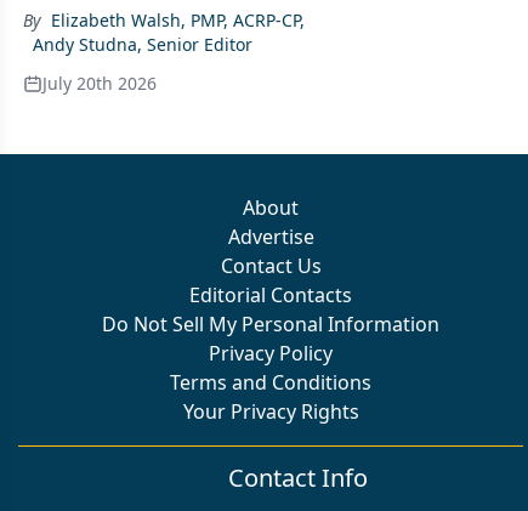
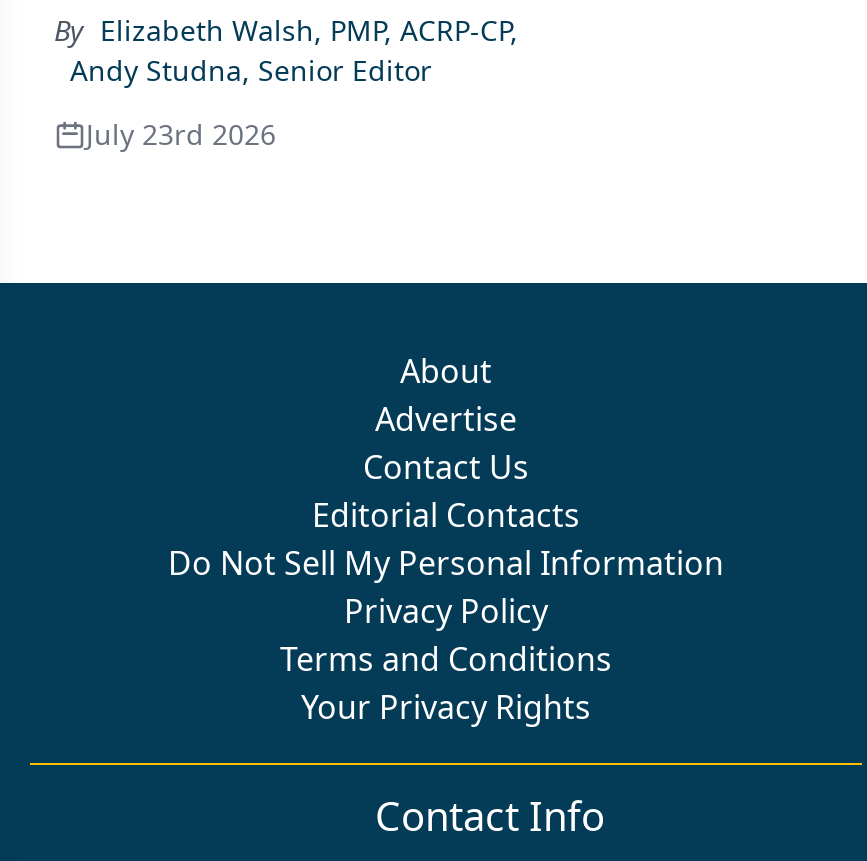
- July 20th 2026
+ July 23rd 2026
